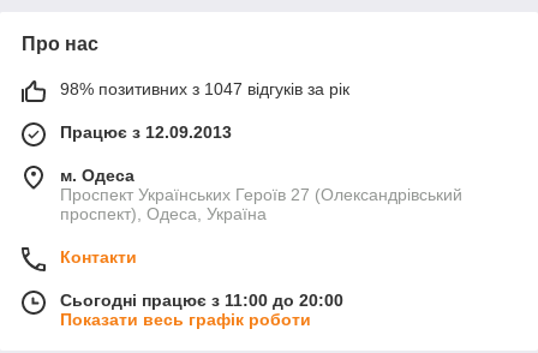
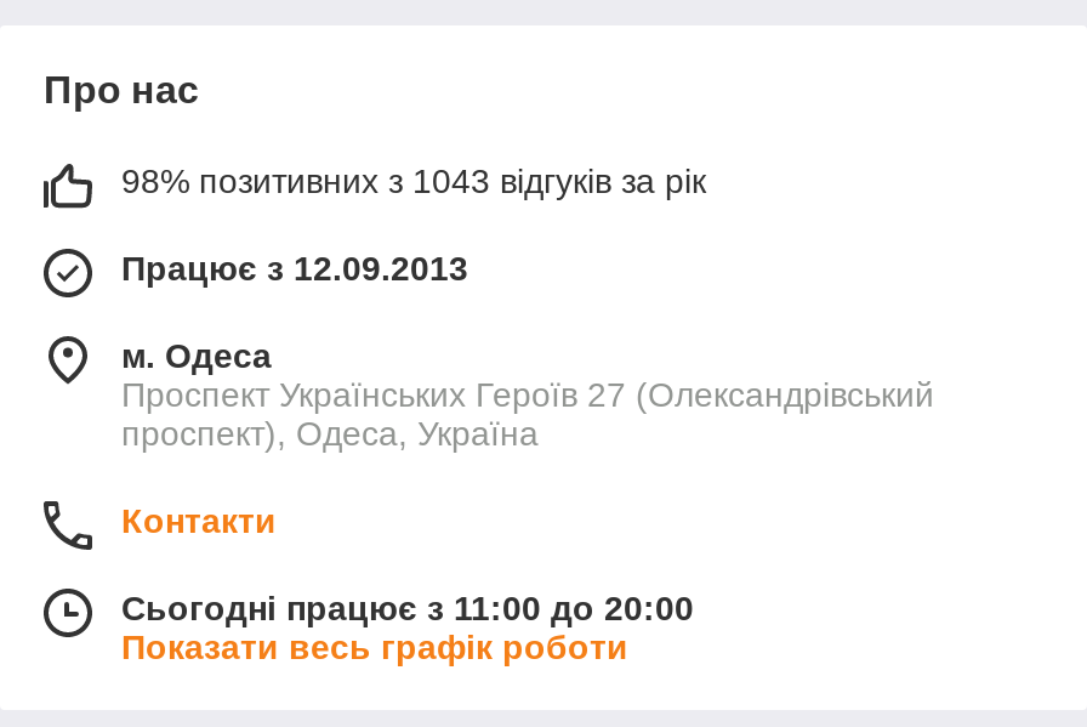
- 98% позитивних з 1047 відгуків за рік
+ 98% позитивних з 1043 відгуків за рік
